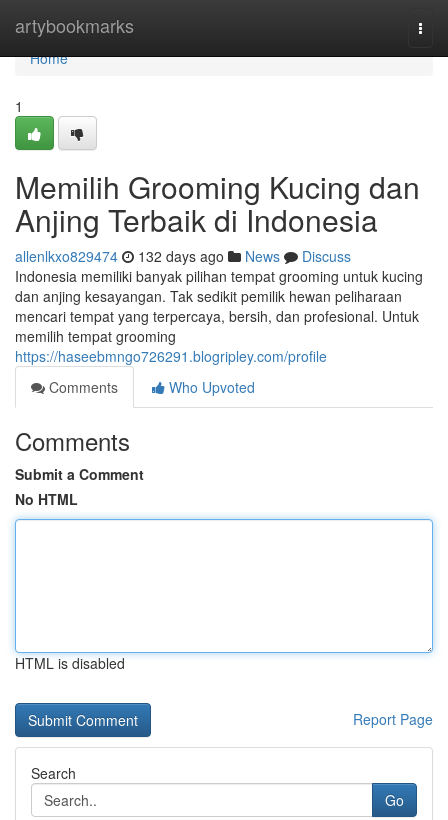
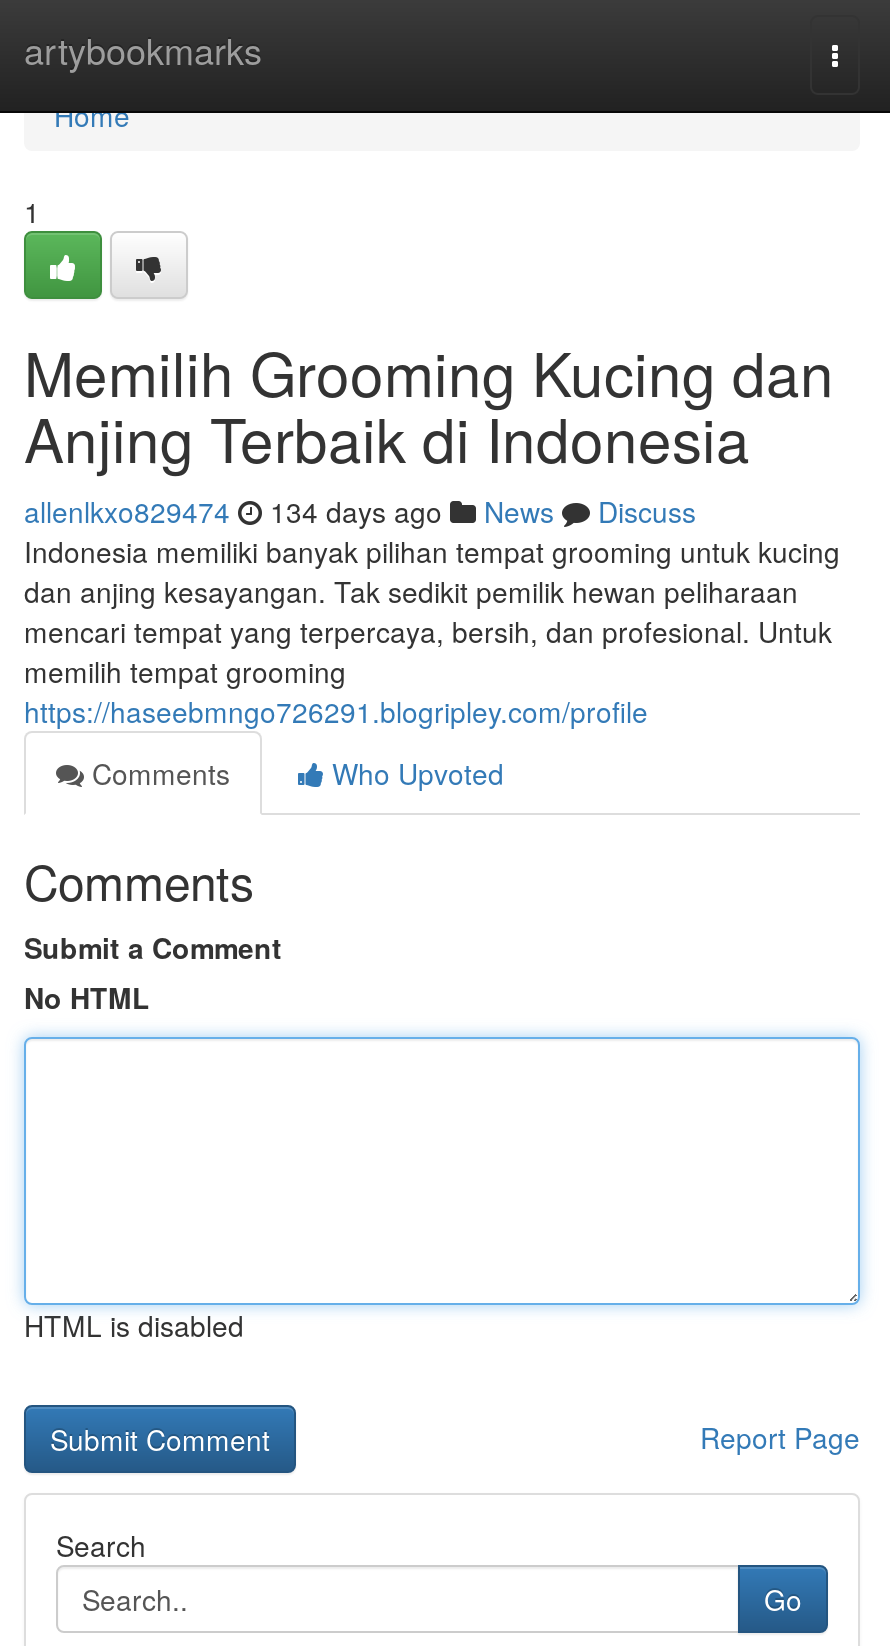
- allenlkxo829474 132 days ago News Discuss
+ allenlkxo829474 134 days ago News Discuss
